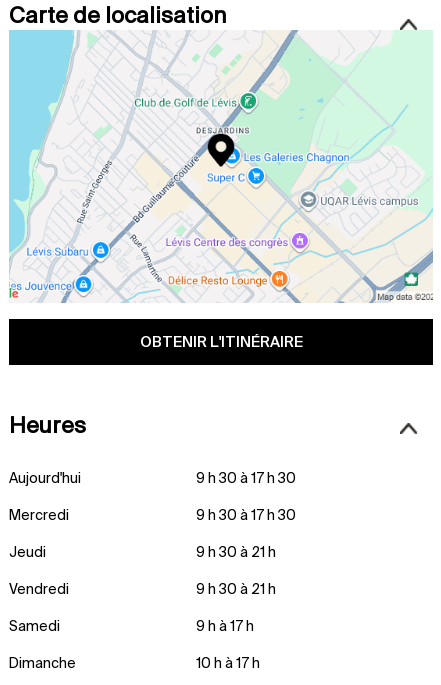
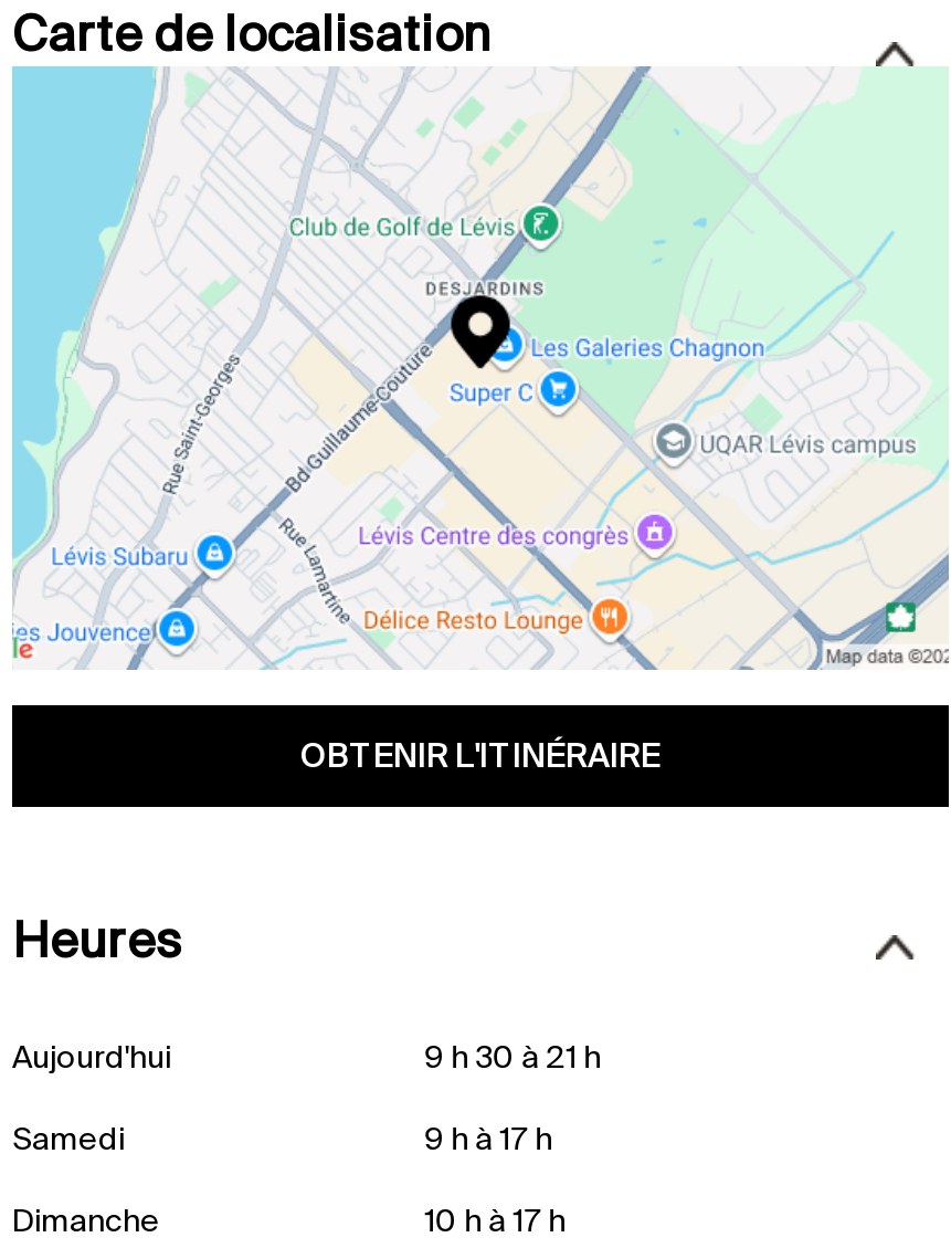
- 9 h 30 à 17 h 30
- Mercredi
- 9 h 30 à 17 h 30
- Jeudi
- 9 h 30 à 21 h
- Vendredi
